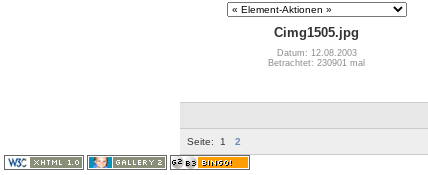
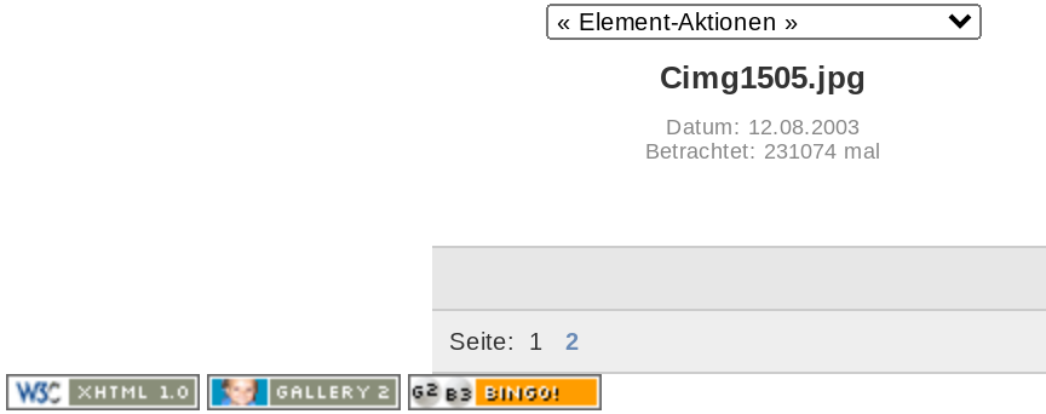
- Betrachtet: 230901 mal
+ Betrachtet: 231074 mal
